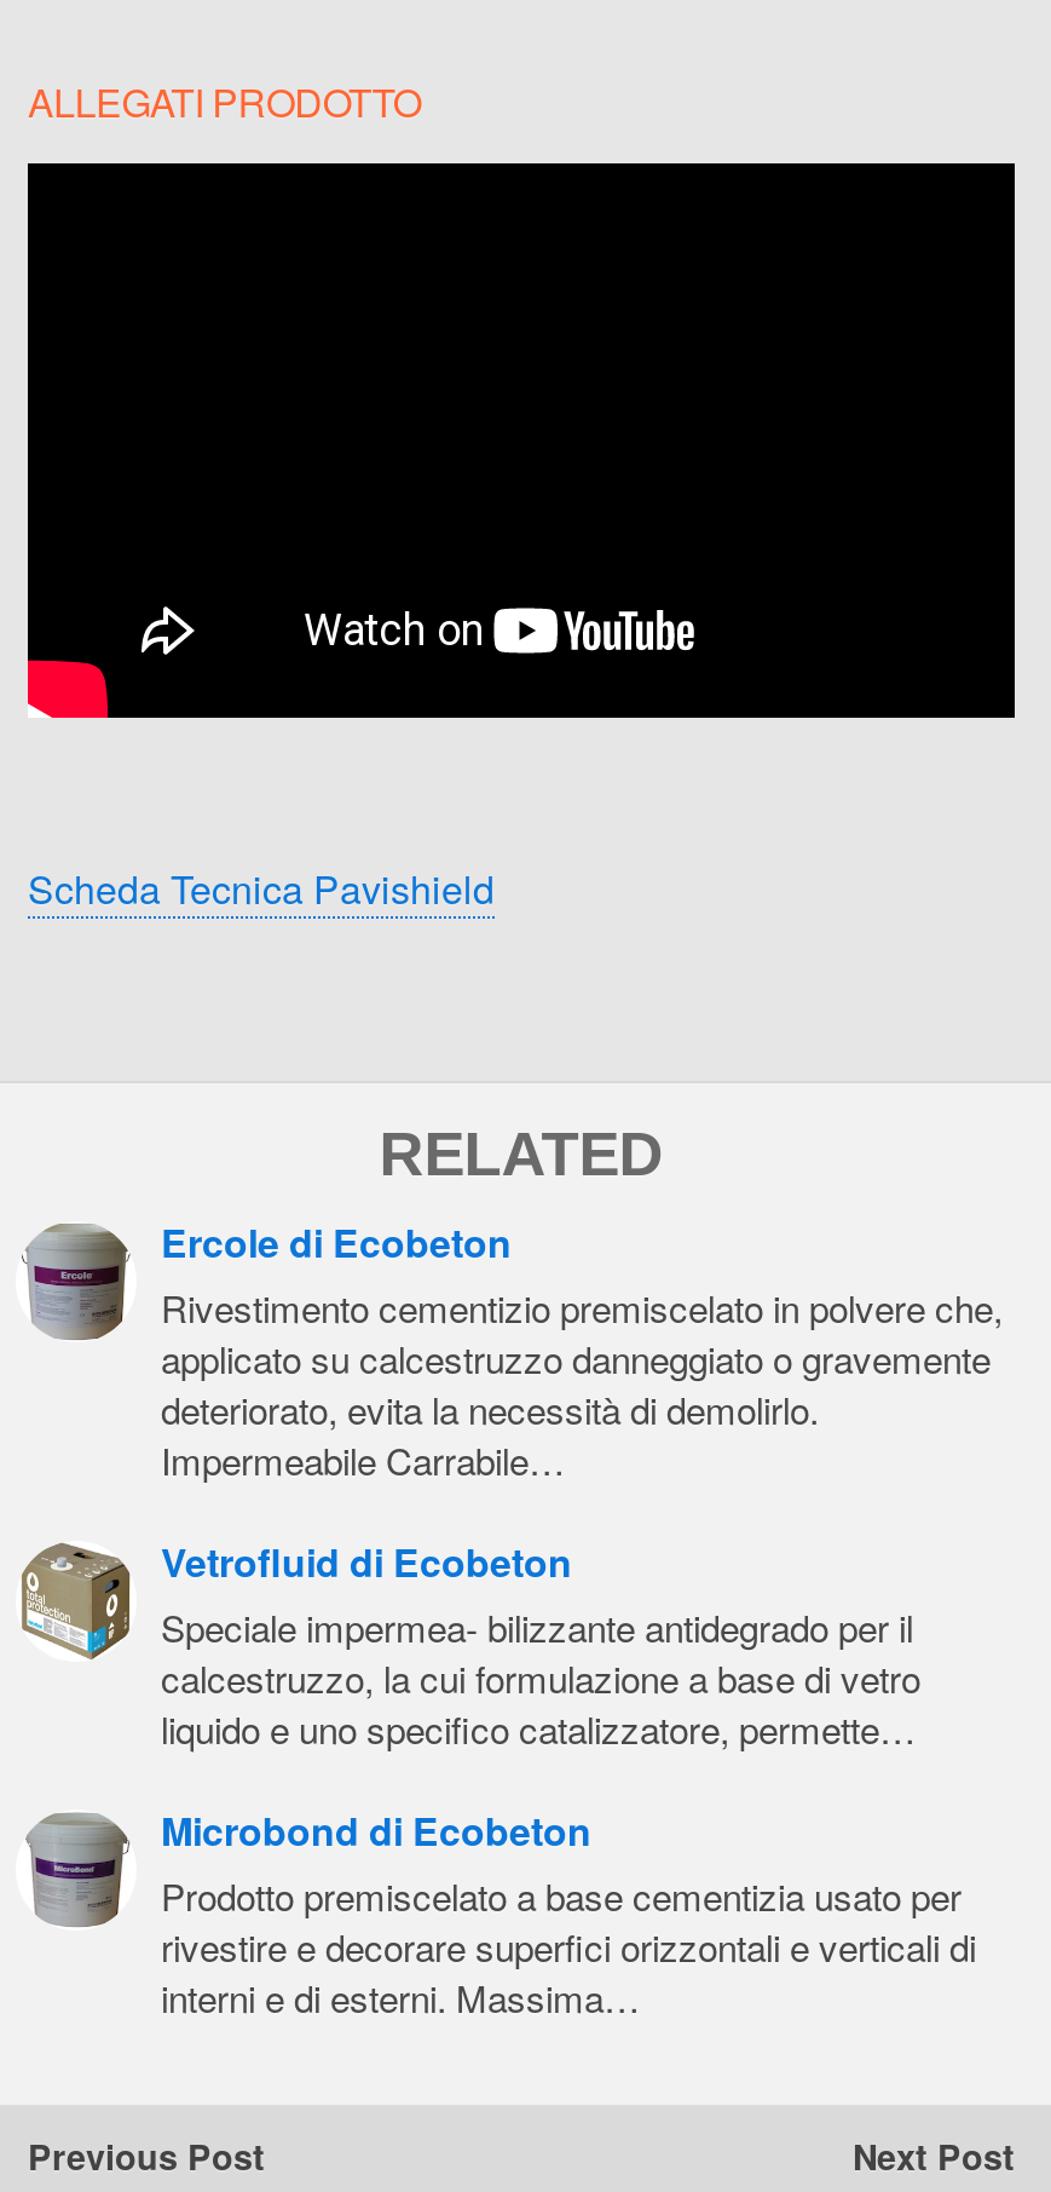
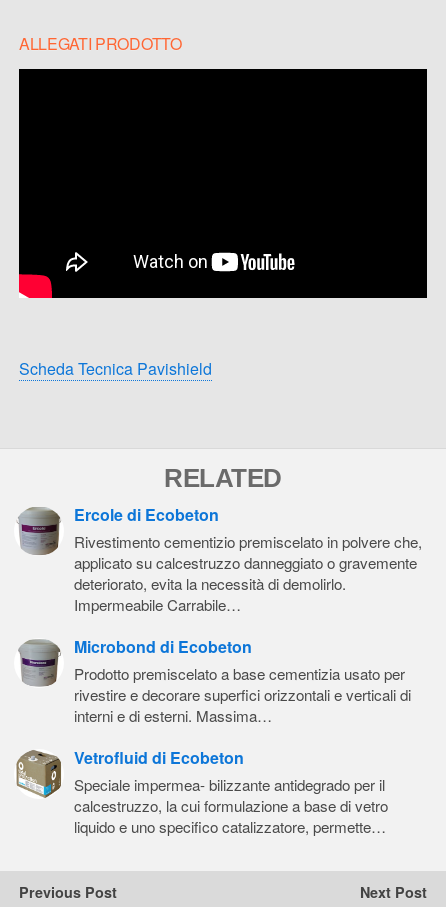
moved down: [image] | Vetrofluid di Ecobeton | Speciale impermea- bilizzante antidegrado per il | calcestruzzo, la cui formulazione a base di vetro | liquido e uno specifico catalizzatore, permette…

moved up: [image] | Microbond di Ecobeton | Prodotto premiscelato a base cementizia usato per | rivestire e decorare superfici orizzontali e verticali di | interni e di esterni. Massima…
